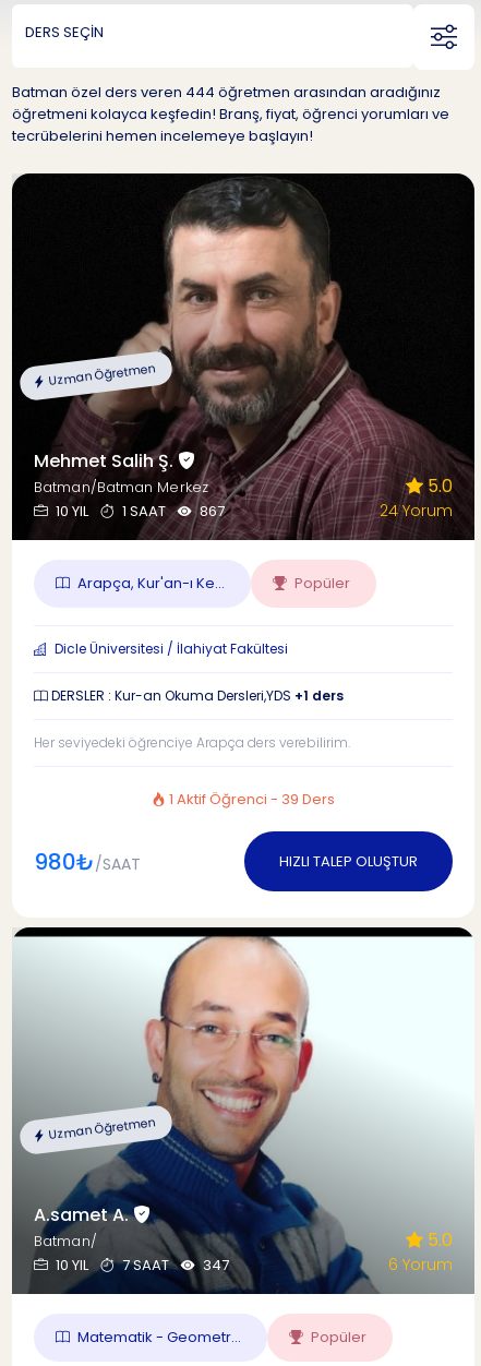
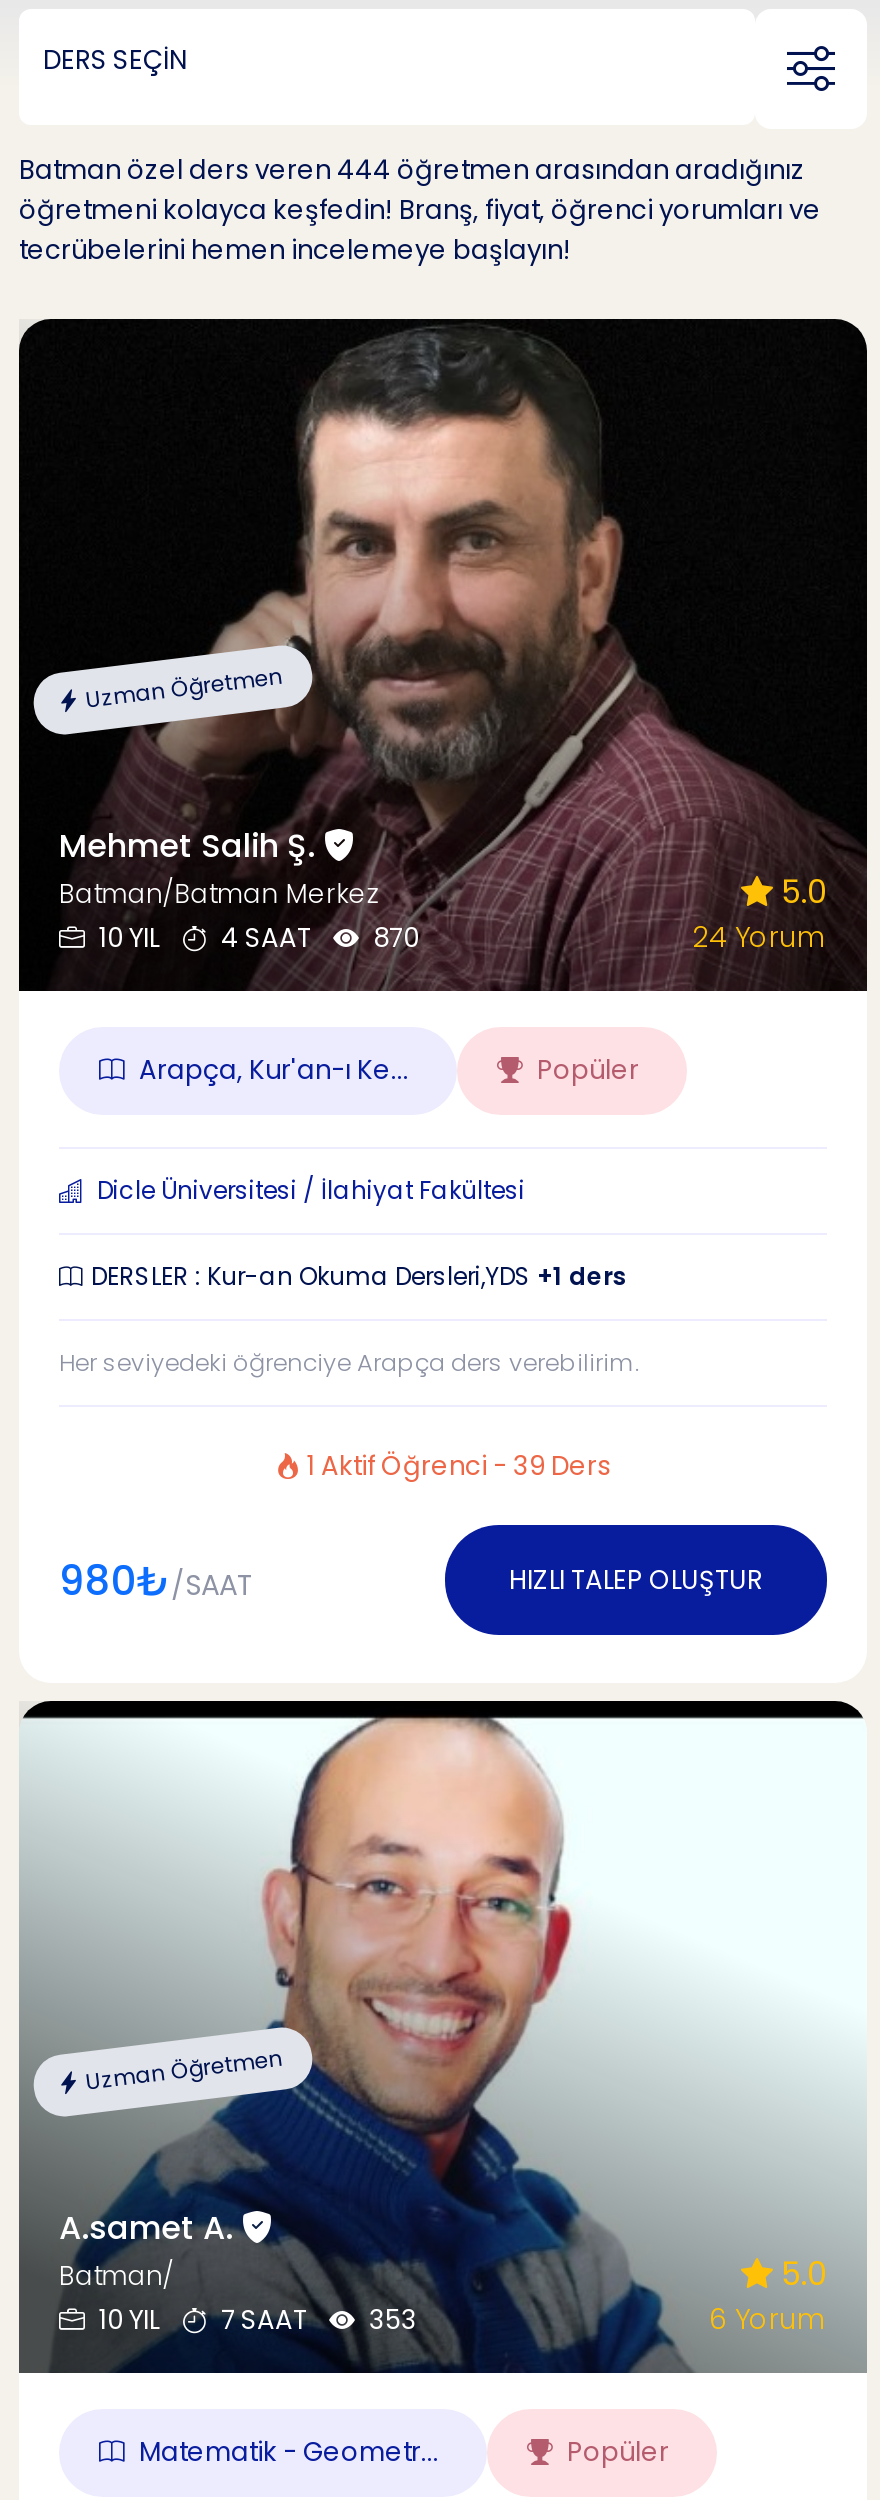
- 1 SAAT
+ 4 SAAT

- 867
+ 870

- 10 YIL 7 SAAT 347
+ 10 YIL 7 SAAT 353
